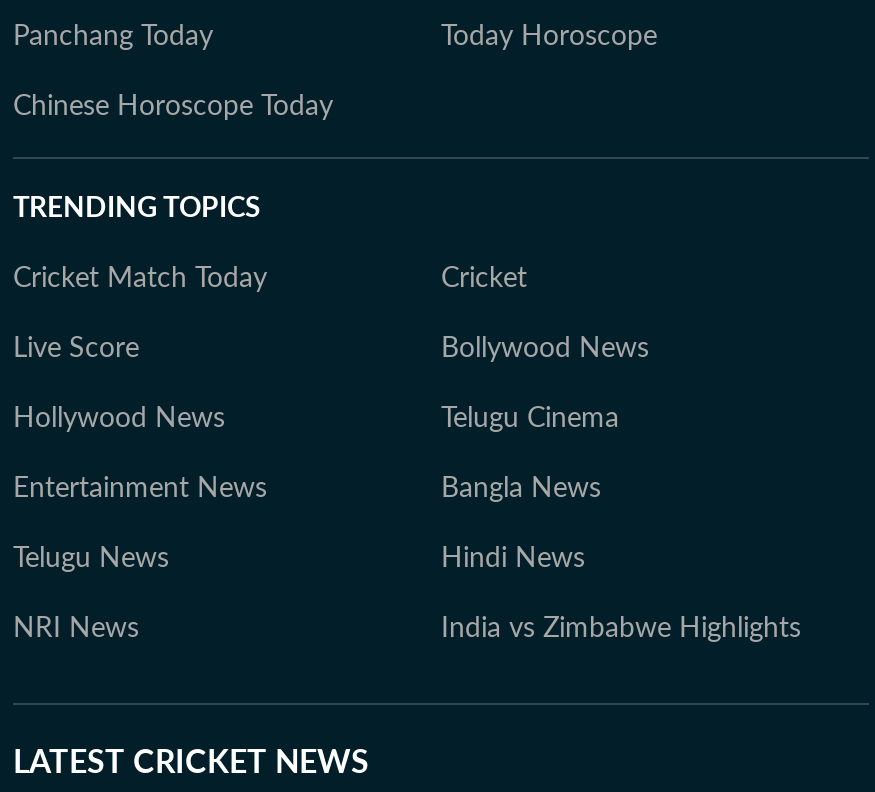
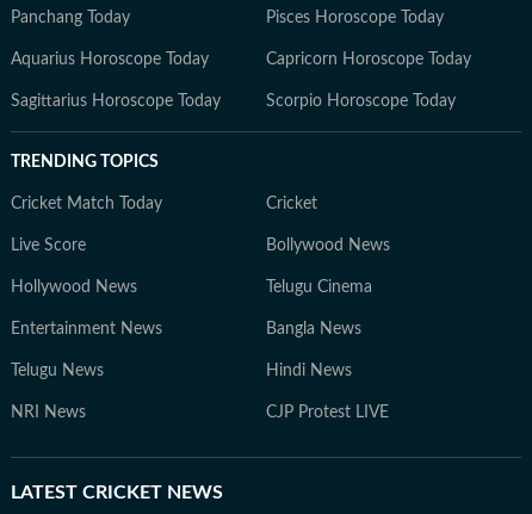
- Today Horoscope
- Chinese Horoscope Today
+ Pisces Horoscope Today
+ Aquarius Horoscope Today
+ Capricorn Horoscope Today
+ Sagittarius Horoscope Today
+ Scorpio Horoscope Today

- India vs Zimbabwe Highlights
+ CJP Protest LIVE
